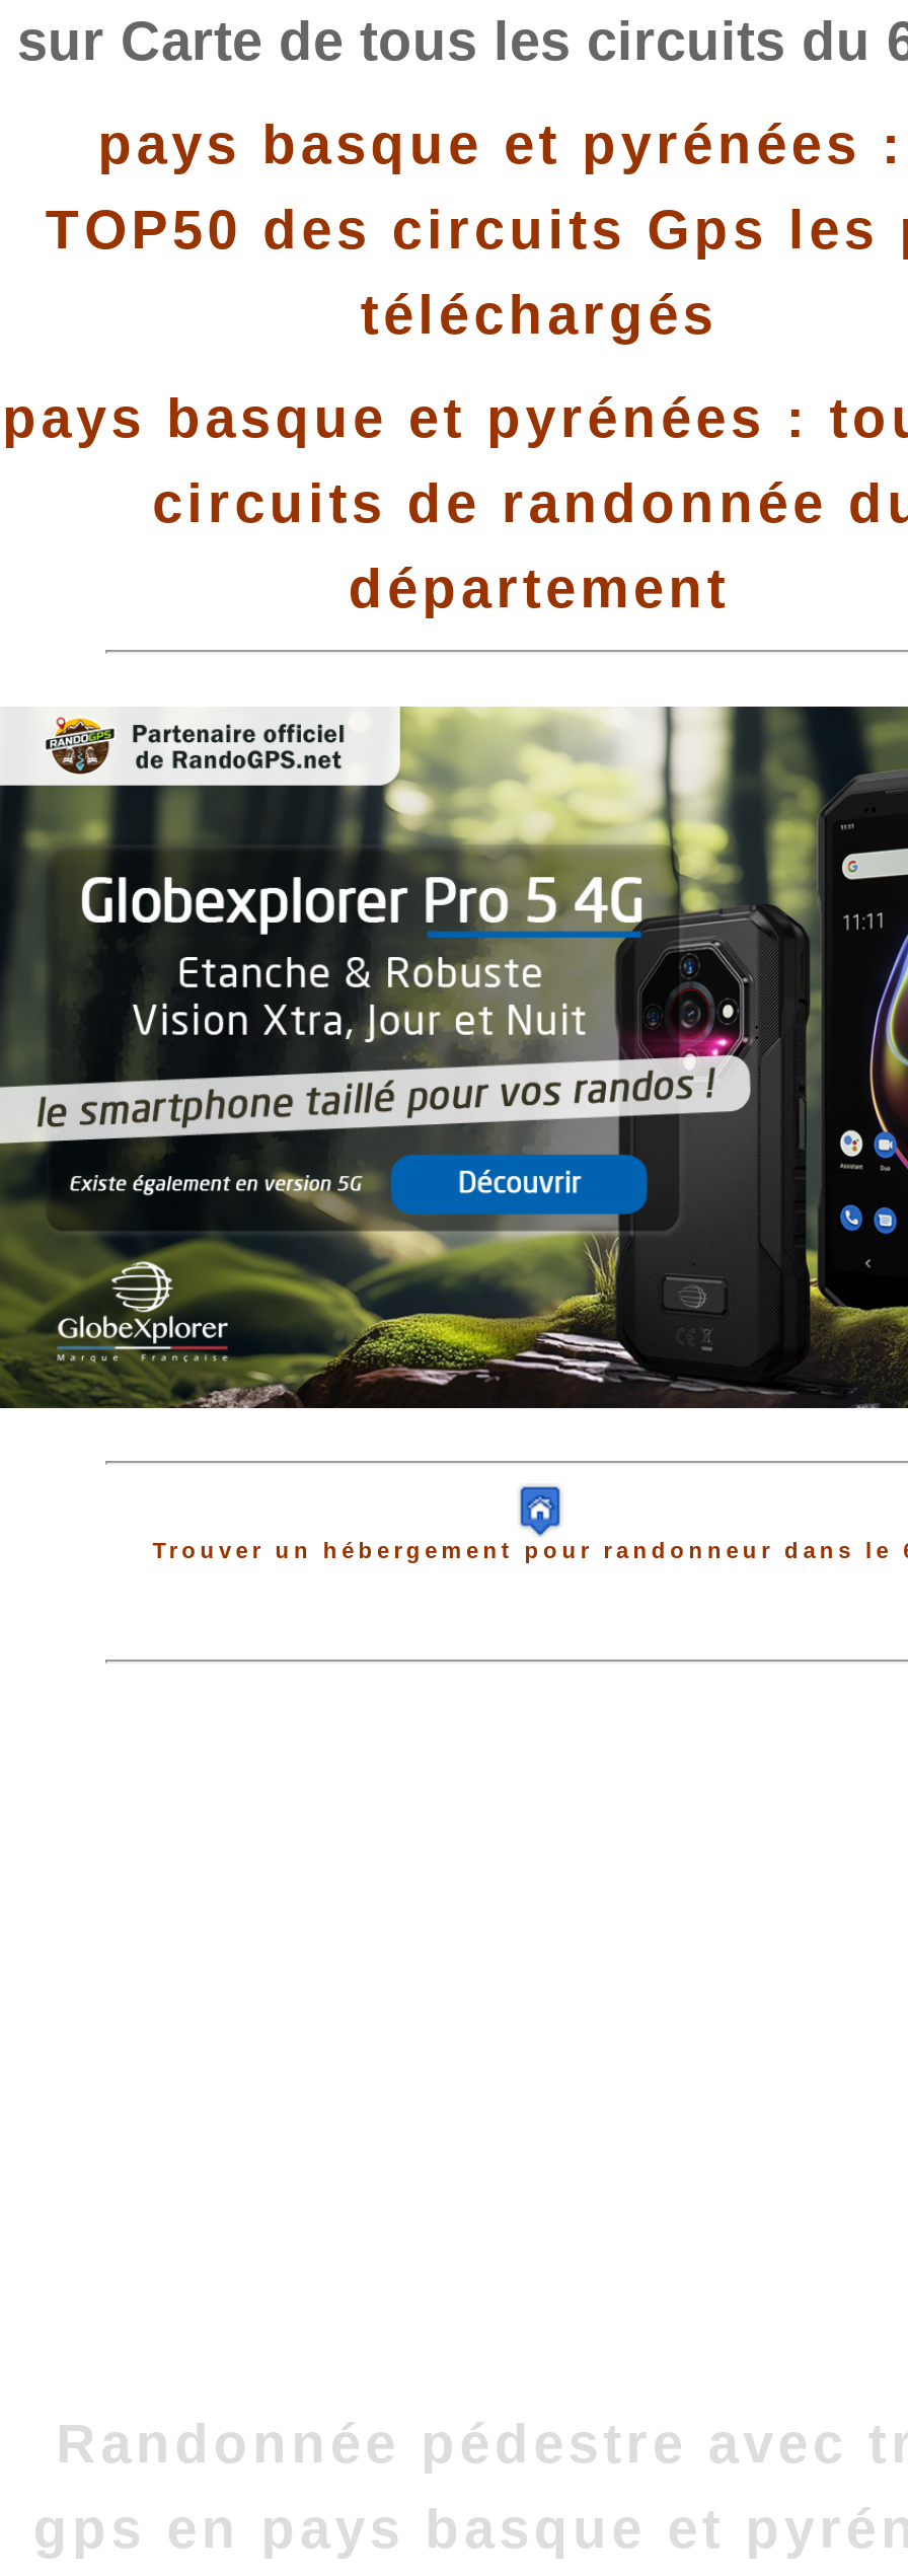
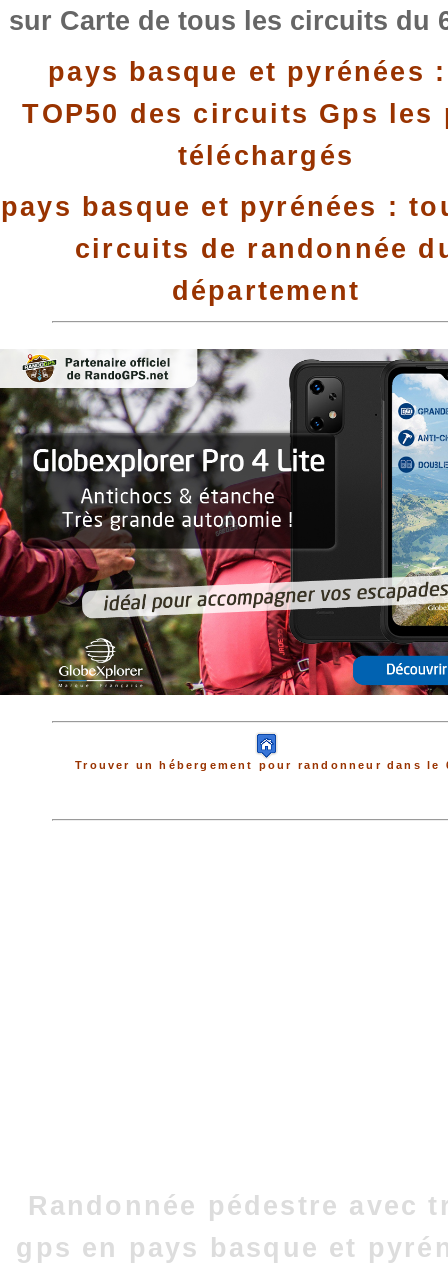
- [image]
+ [image]
